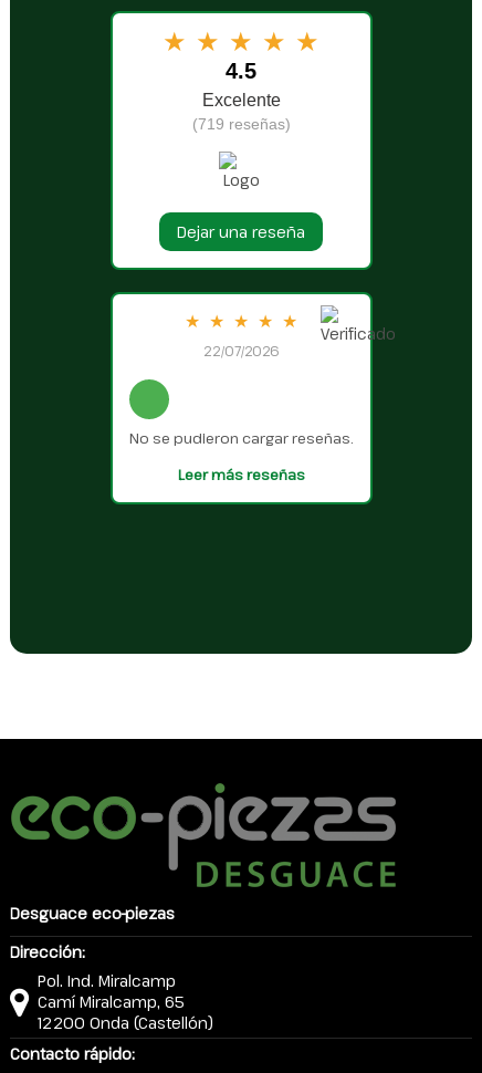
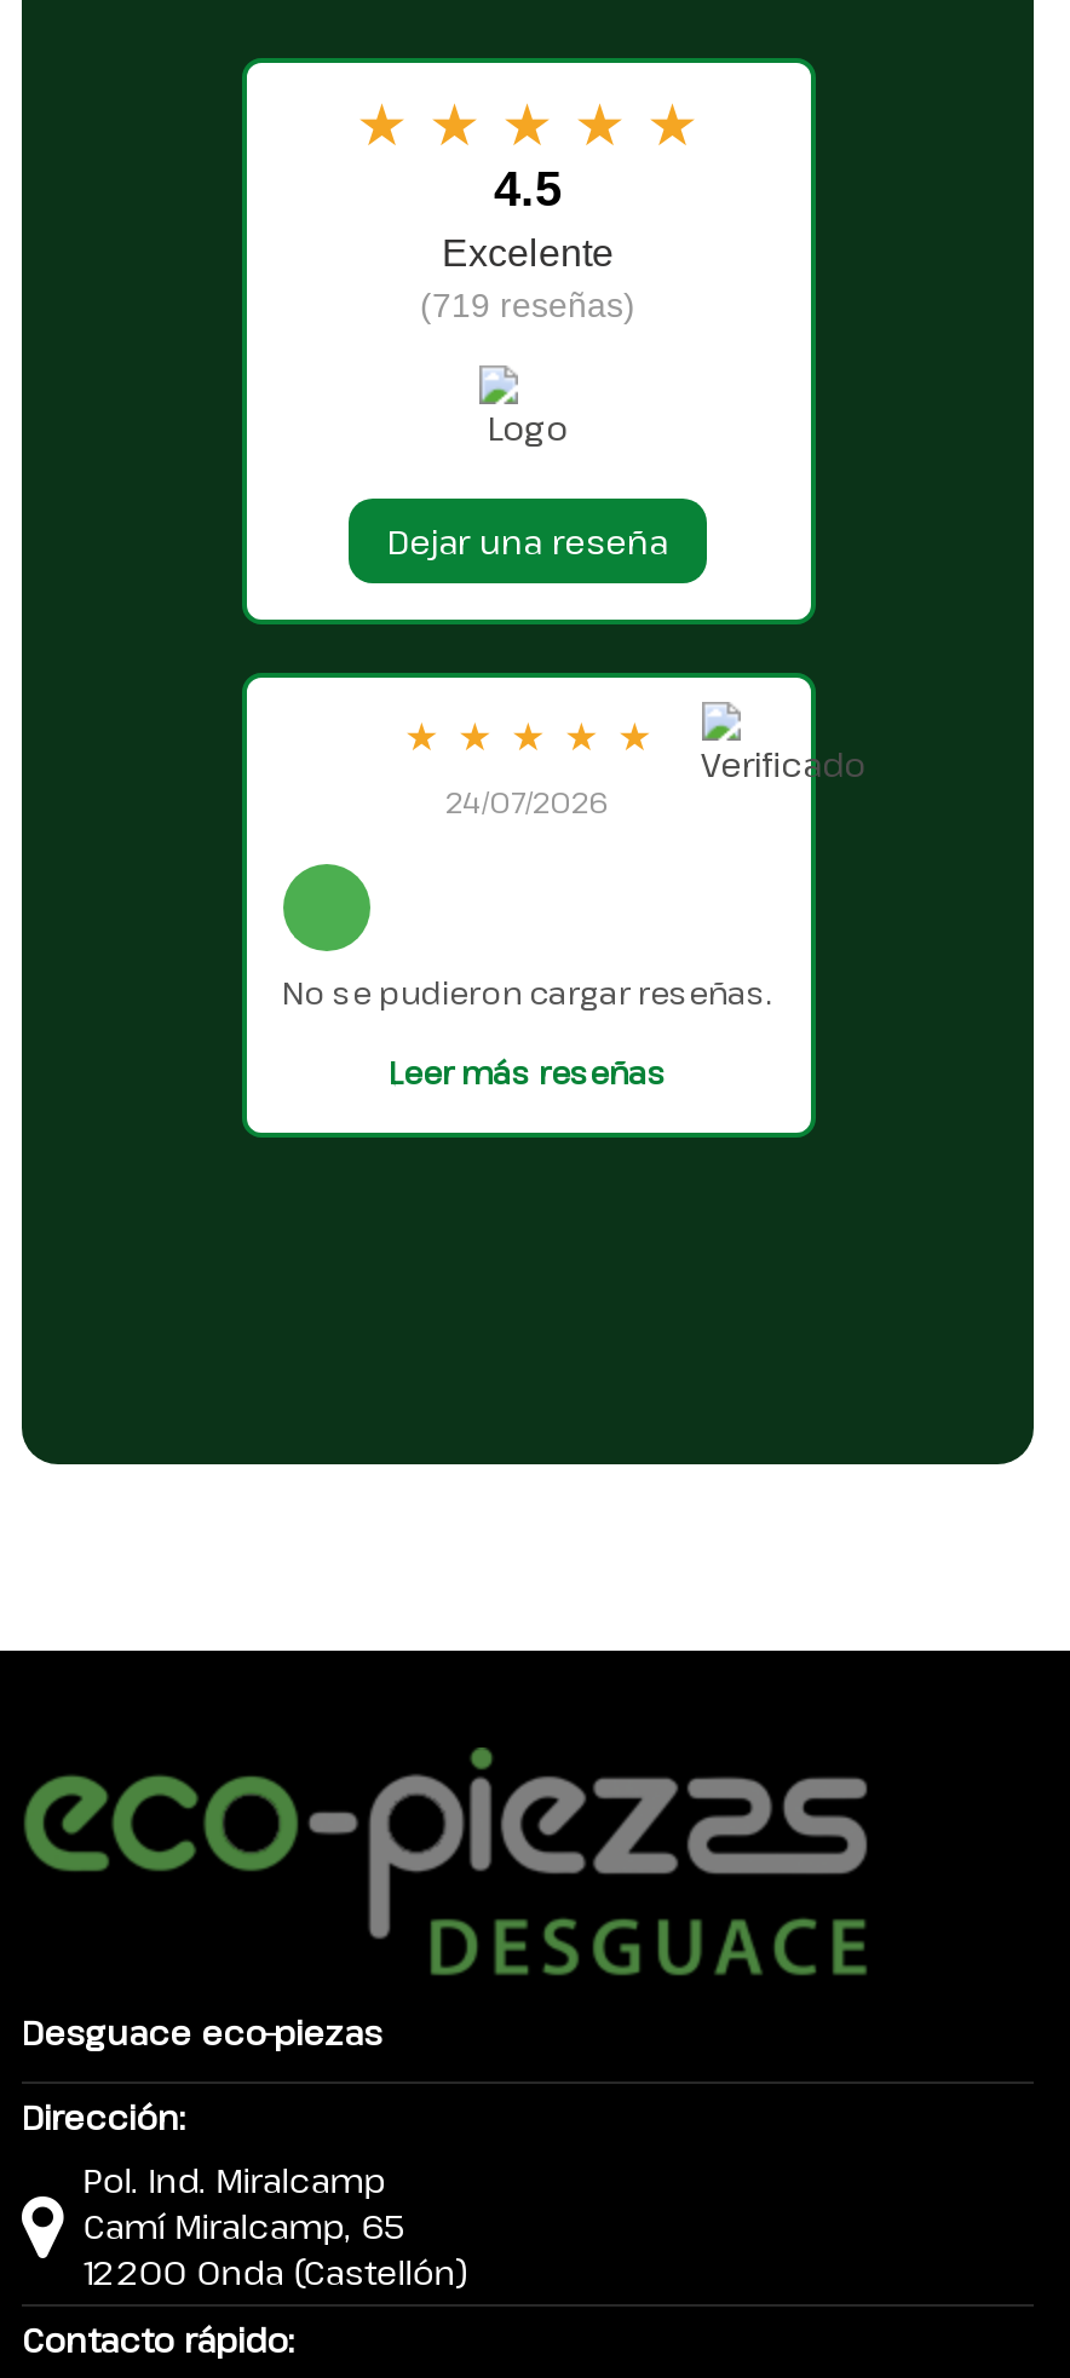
- 22/07/2026
+ 24/07/2026
